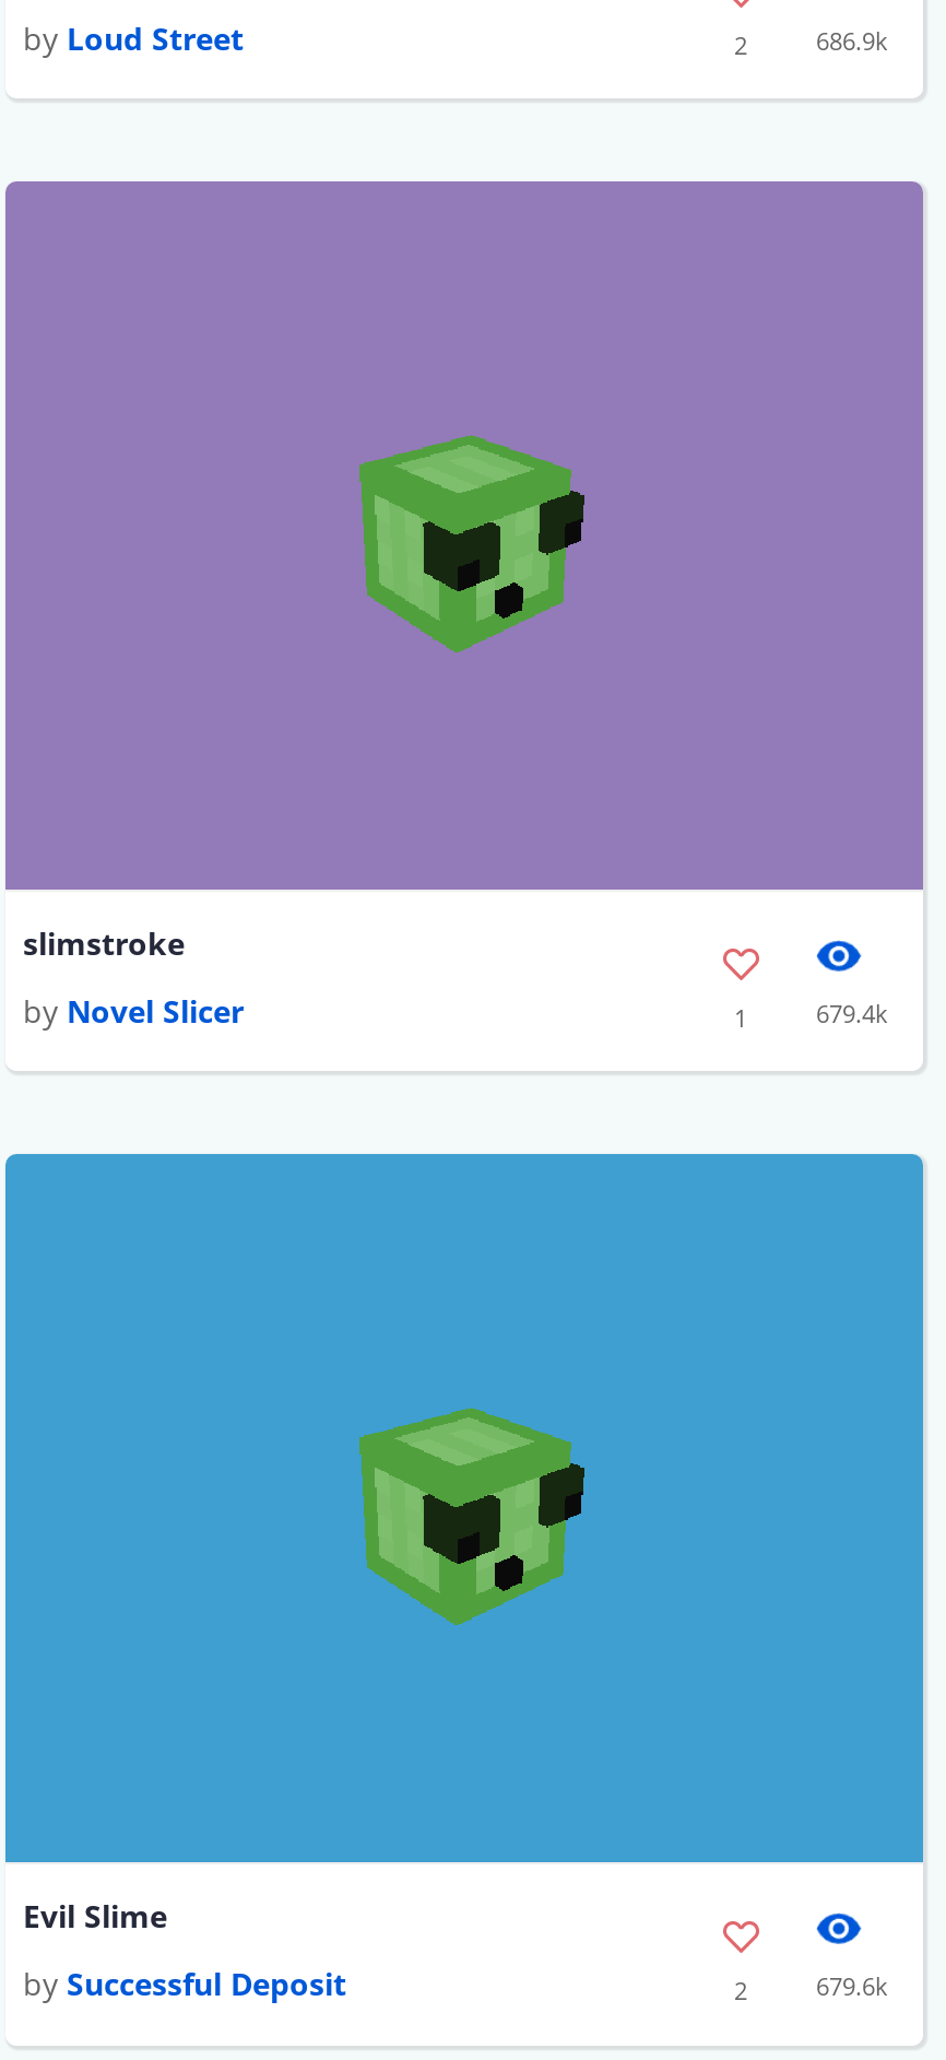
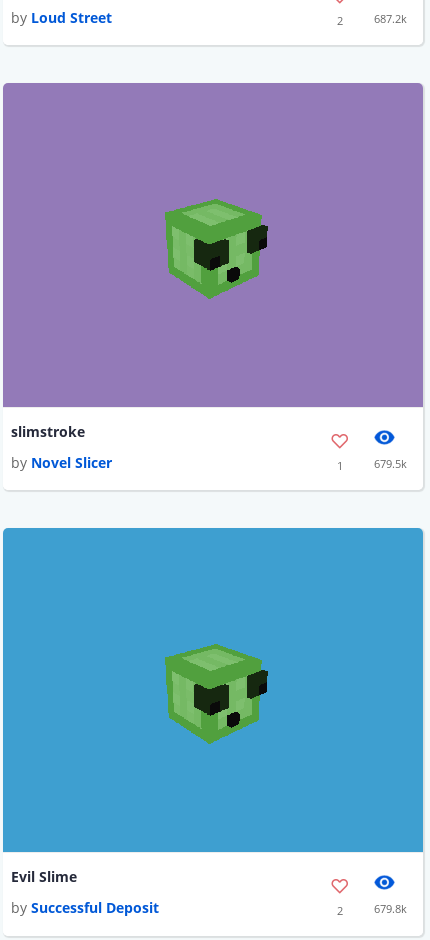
- 686.9k
+ 687.2k

- 679.4k
+ 679.5k

- 679.6k
+ 679.8k
